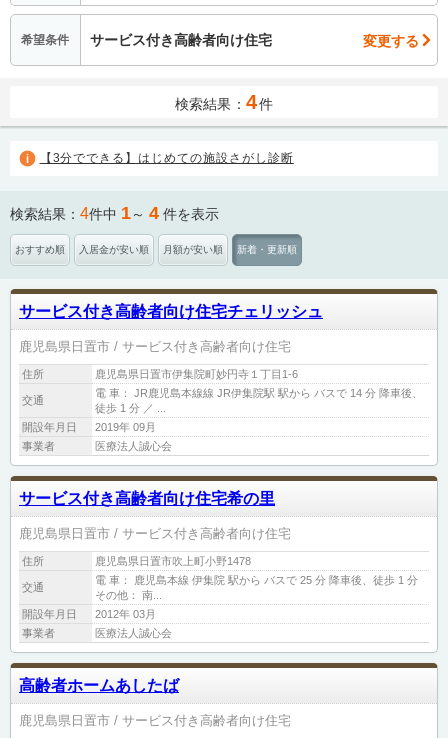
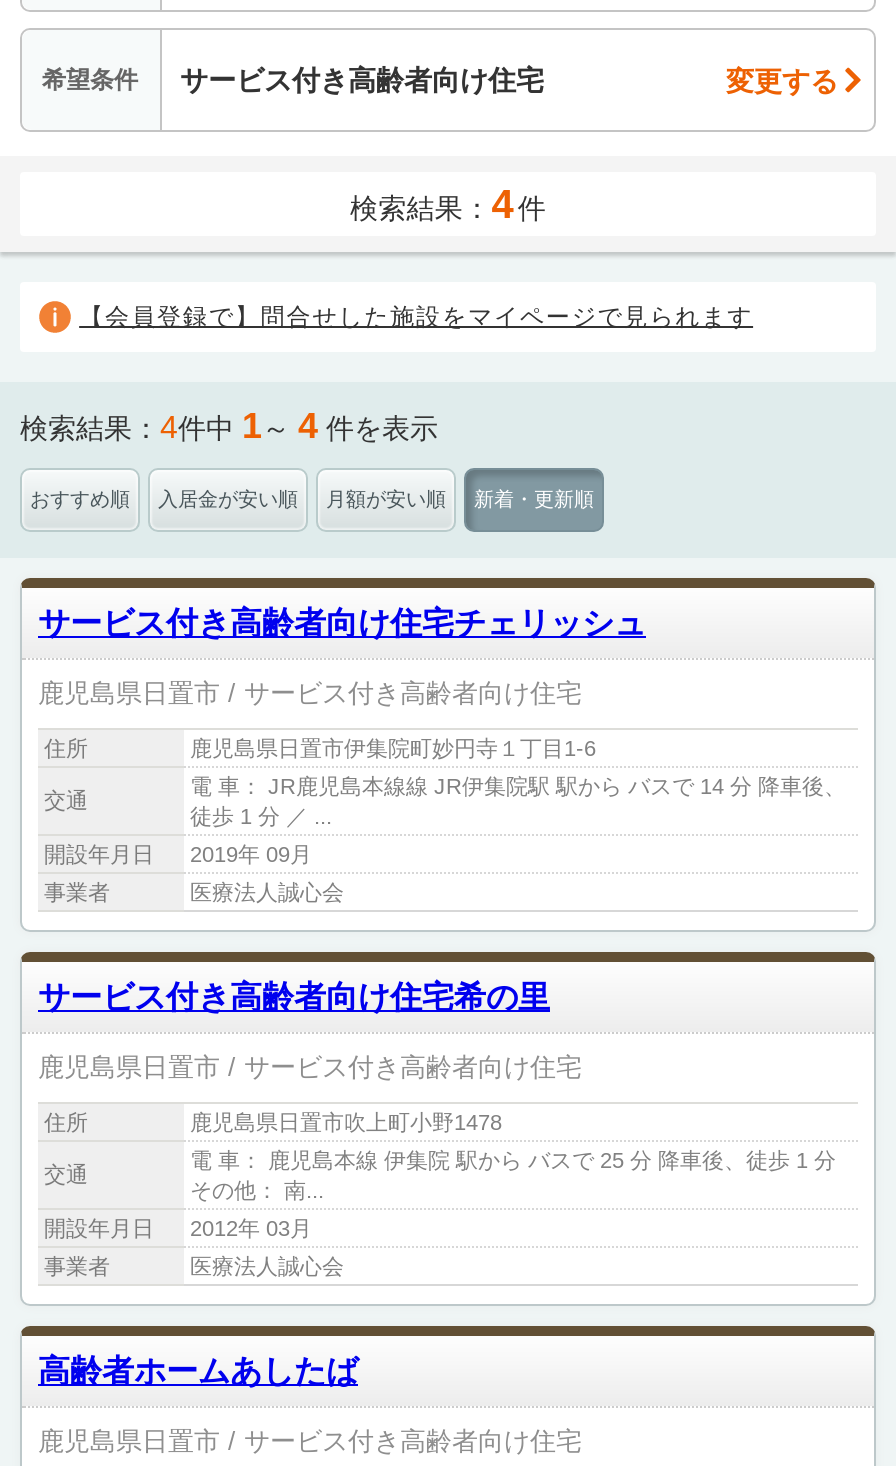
- 【3分でできる】はじめての施設さがし診断
+ 【会員登録で】問合せした施設をマイページで見られます
